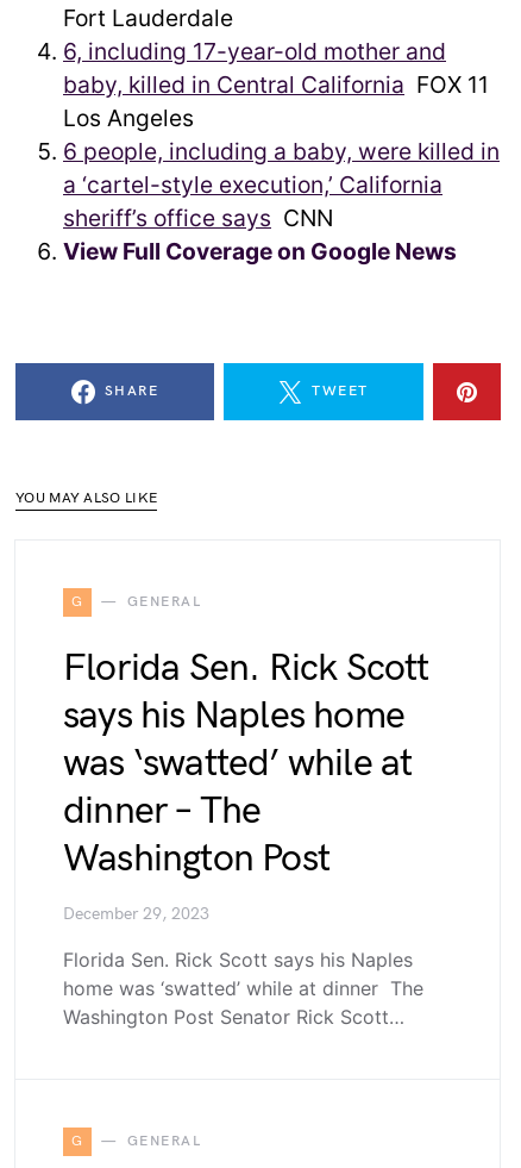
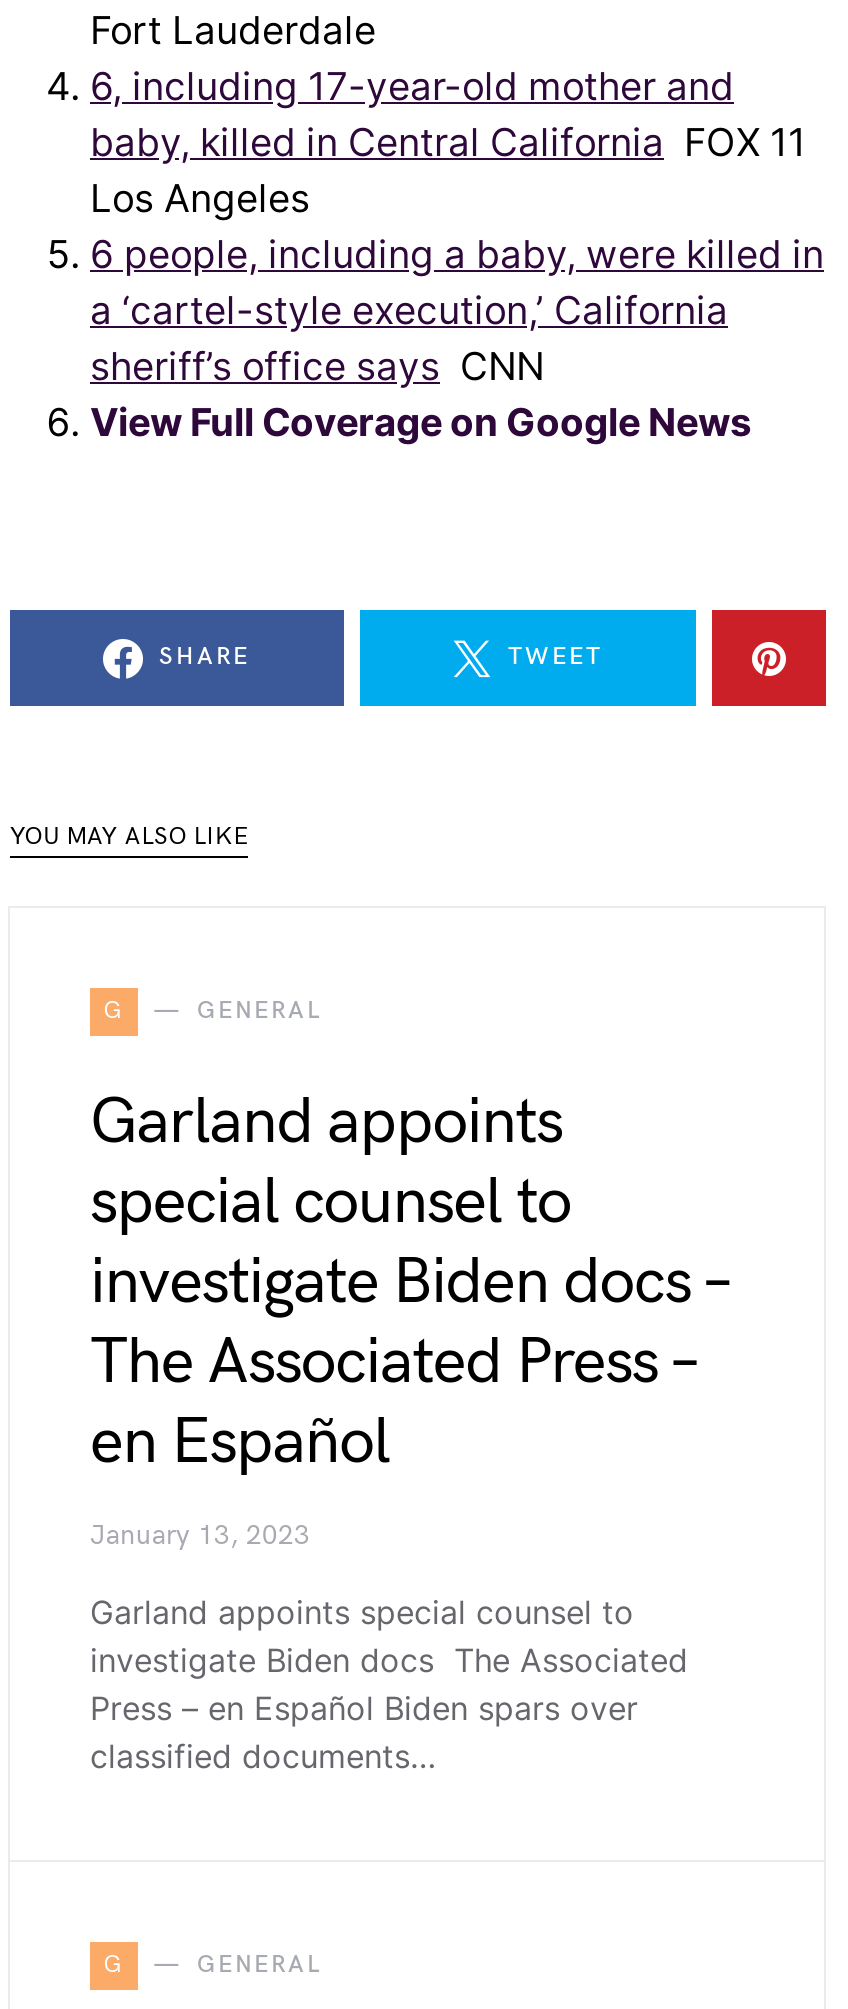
- Florida Sen. Rick Scott
- says his Naples home
- was ‘swatted’ while at
- dinner – The
- Washington Post
+ Garland appoints
+ special counsel to
+ investigate Biden docs –
+ The Associated Press –
+ en Español

- December 29, 2023
+ January 13, 2023

- Florida Sen. Rick Scott says his Naples
- home was ‘swatted’ while at dinner The
- Washington Post Senator Rick Scott…
+ Garland appoints special counsel to
+ investigate Biden docs The Associated
+ Press – en Español Biden spars over
+ classified documents…
